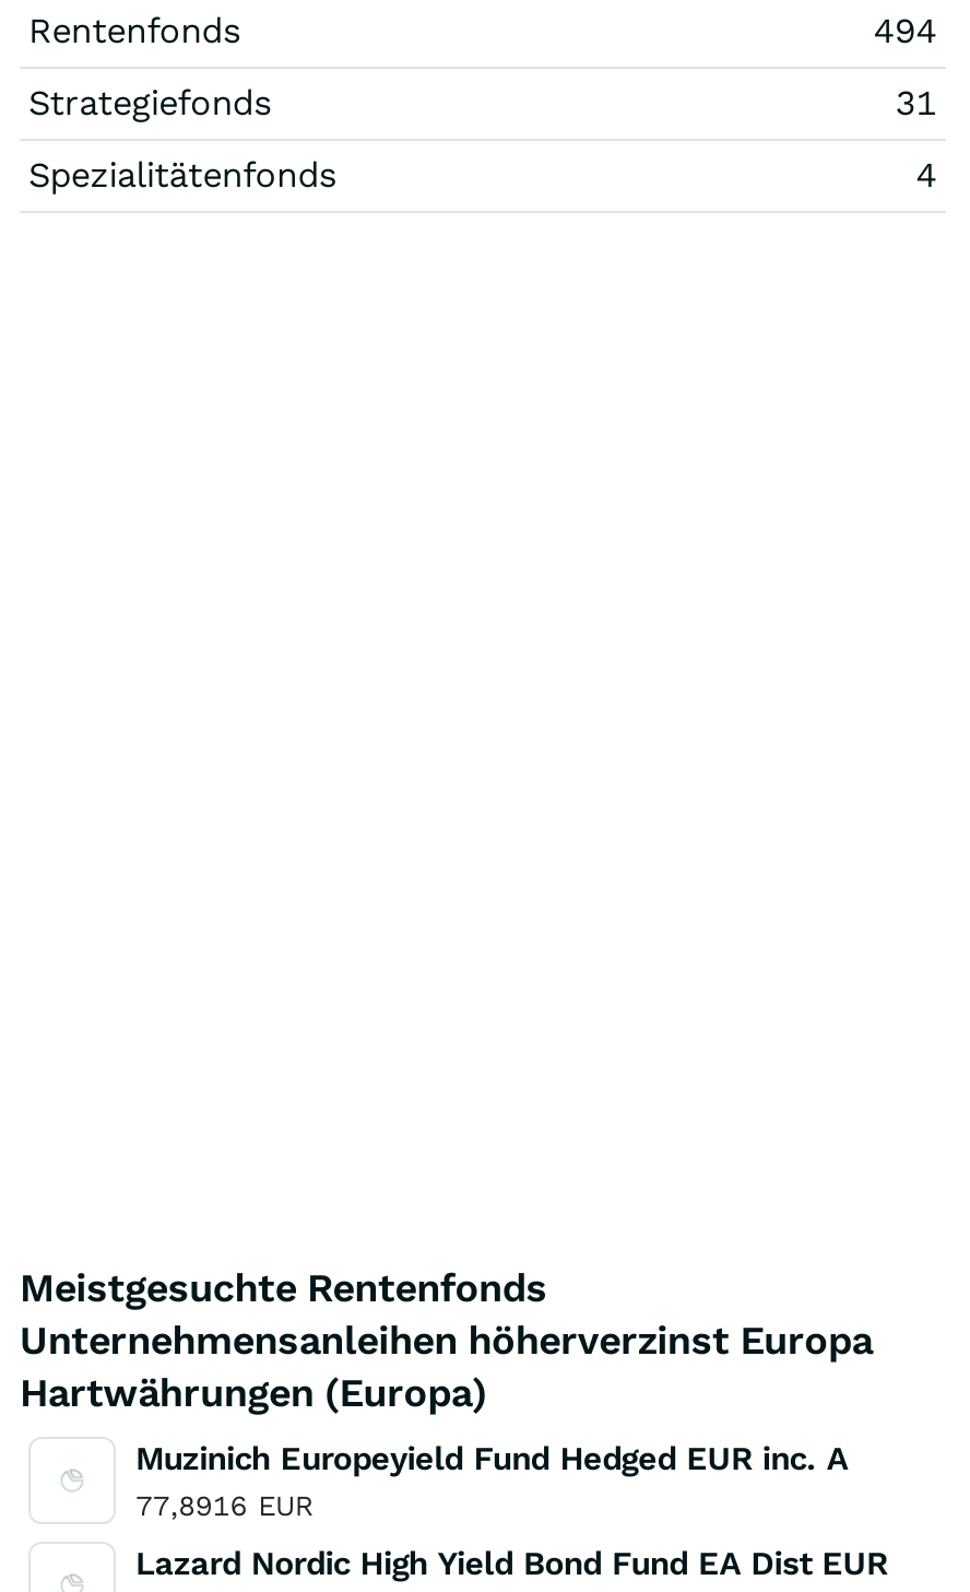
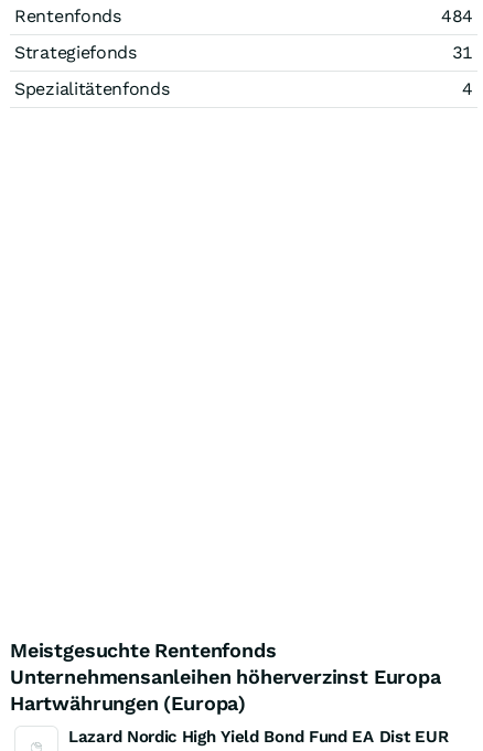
- 494
+ 484

- Muzinich Europeyield Fund Hedged EUR inc. A
- 77,8916 EUR
